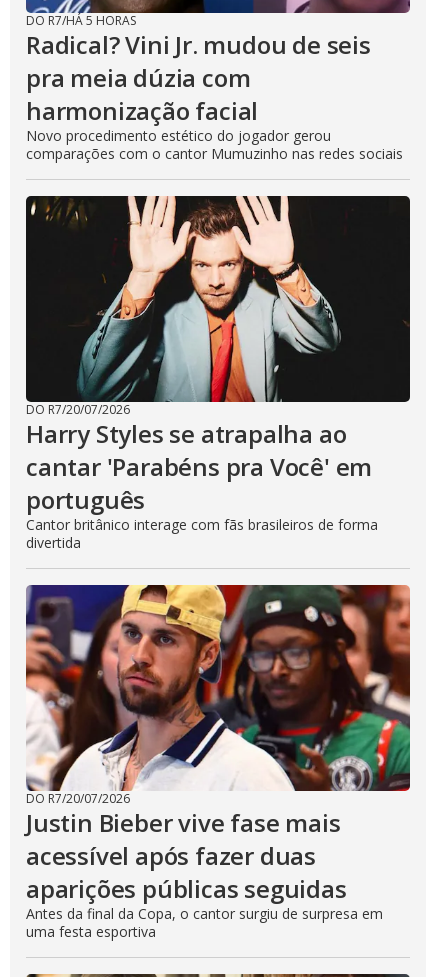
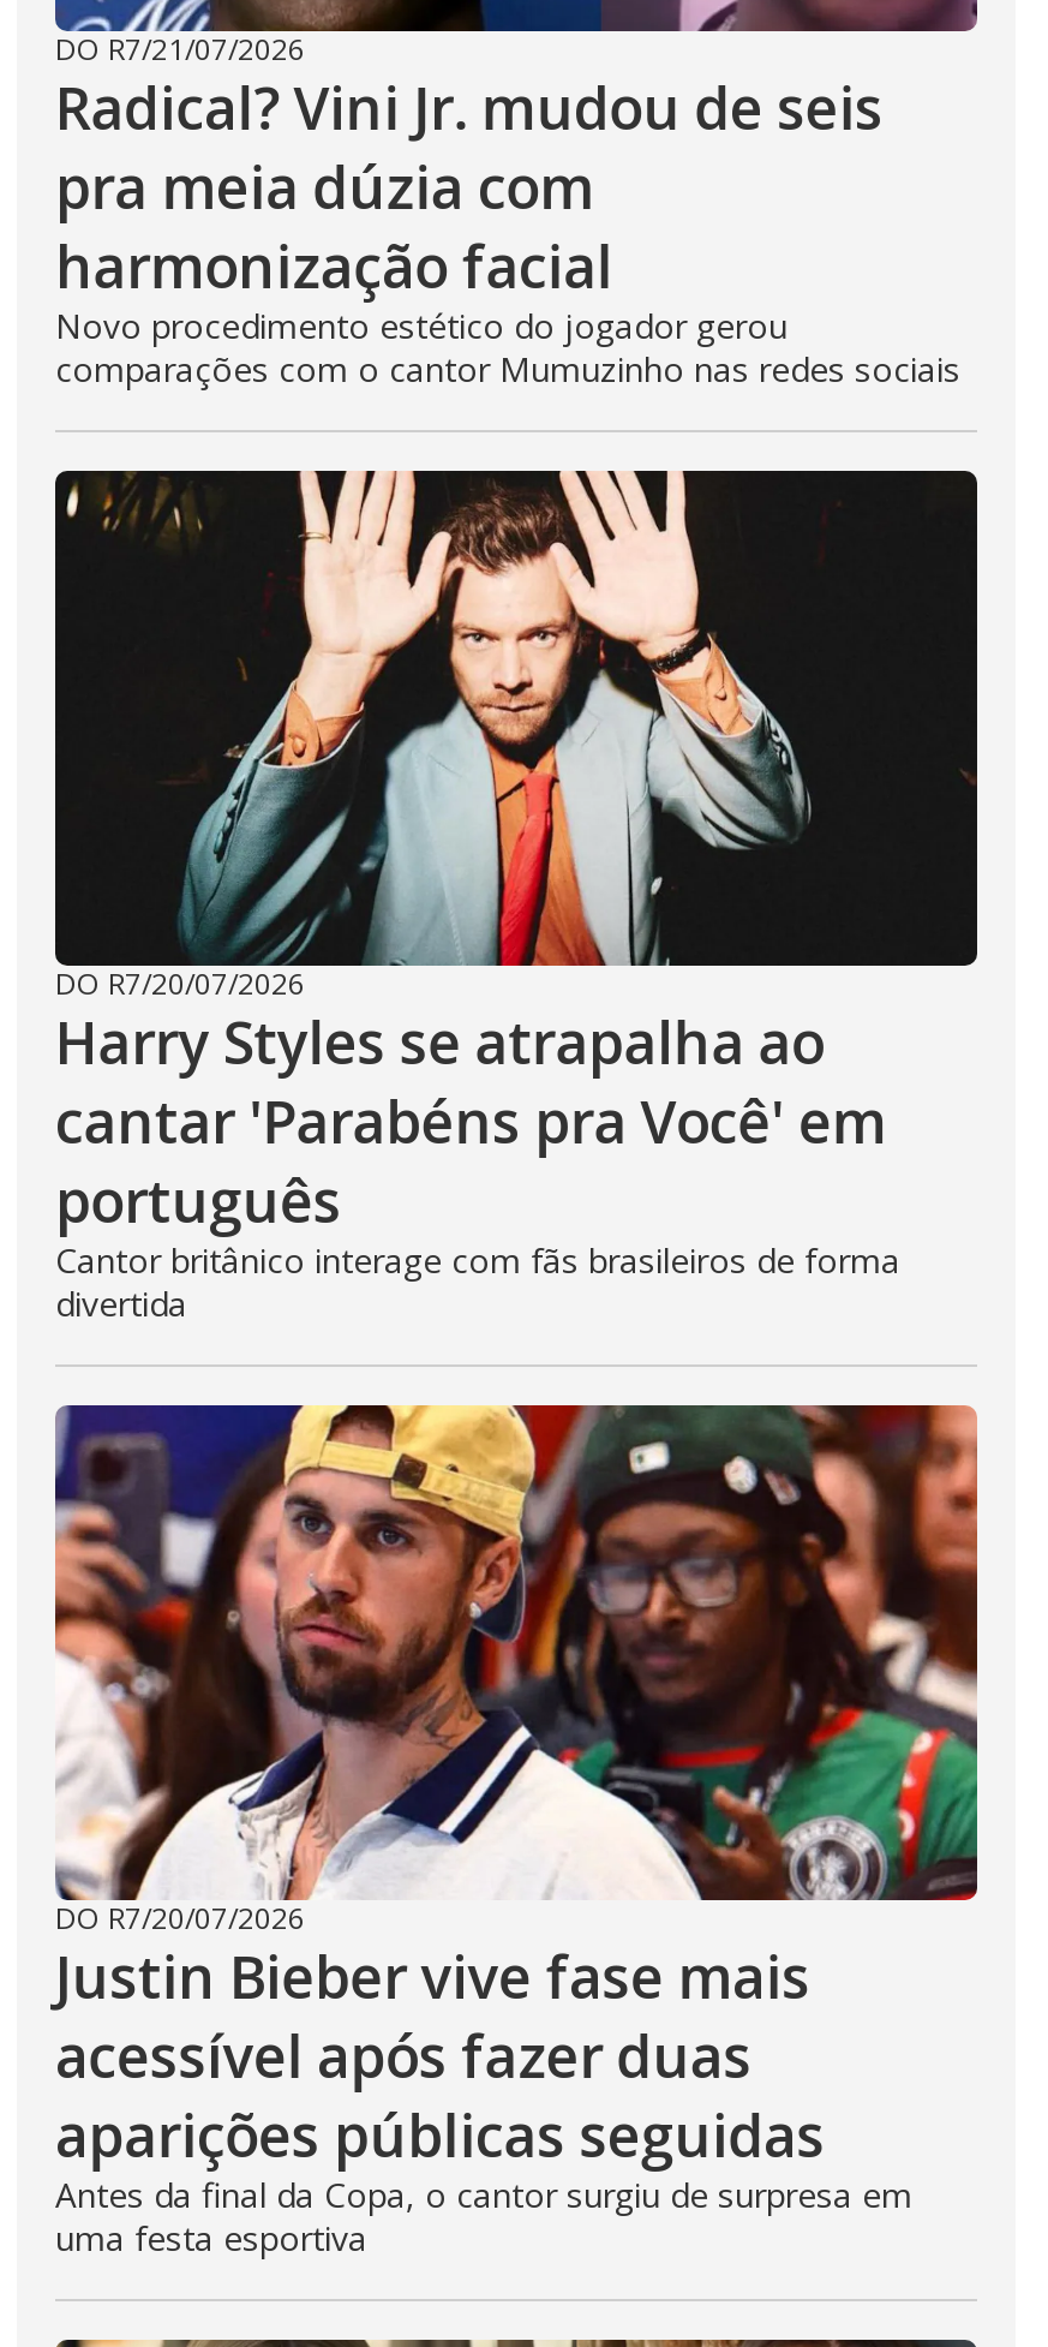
- DO R7/HÁ 5 HORAS
+ DO R7/21/07/2026
